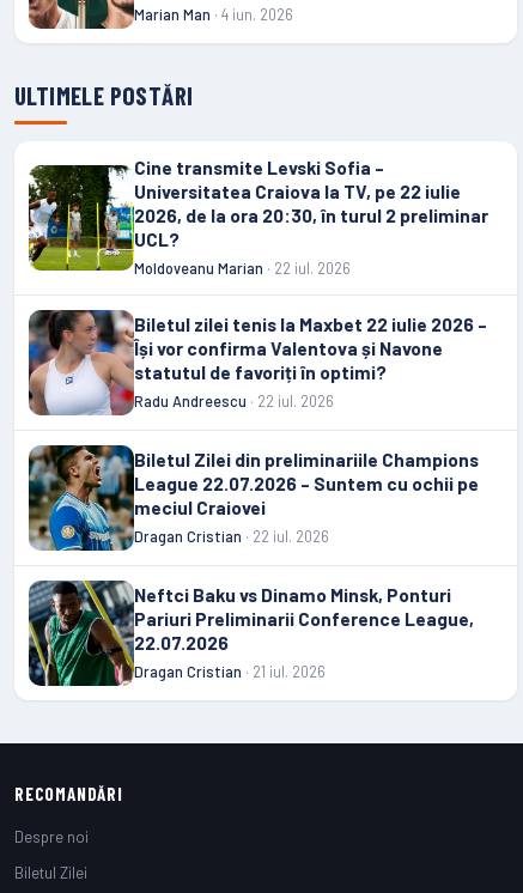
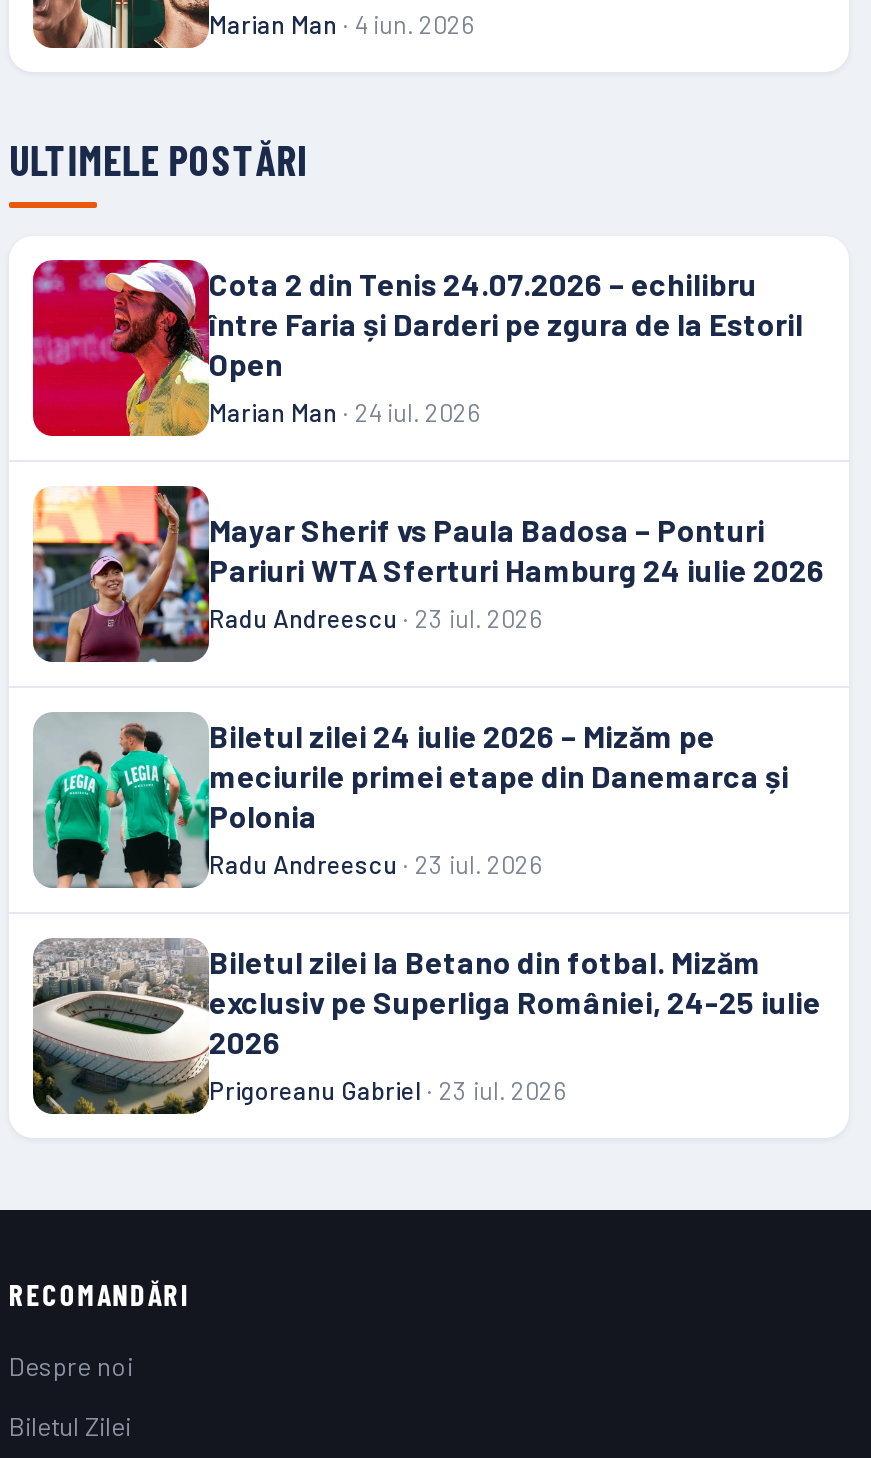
- [image]
- Cine transmite Levski Sofia –
- Universitatea Craiova la TV, pe 22 iulie
- 2026, de la ora 20:30, în turul 2 preliminar
- UCL?
- Moldoveanu Marian · 22 iul. 2026
+ [image]
+ Cota 2 din Tenis 24.07.2026 – echilibru
+ între Faria și Darderi pe zgura de la Estoril
+ Open
+ Marian Man · 24 iul. 2026

- [image]
- Biletul zilei tenis la Maxbet 22 iulie 2026 –
- Își vor confirma Valentova și Navone
- statutul de favoriți în optimi?
- Radu Andreescu · 22 iul. 2026
+ [image]
+ Mayar Sherif vs Paula Badosa – Ponturi
+ Pariuri WTA Sferturi Hamburg 24 iulie 2026
+ Radu Andreescu · 23 iul. 2026

- [image]
- Biletul Zilei din preliminariile Champions
- League 22.07.2026 – Suntem cu ochii pe
- meciul Craiovei
- Dragan Cristian · 22 iul. 2026
+ [image]
+ Biletul zilei 24 iulie 2026 – Mizăm pe
+ meciurile primei etape din Danemarca și
+ Polonia
+ Radu Andreescu · 23 iul. 2026

- [image]
- Neftci Baku vs Dinamo Minsk, Ponturi
- Pariuri Preliminarii Conference League,
- 22.07.2026
- Dragan Cristian · 21 iul. 2026
+ [image]
+ Biletul zilei la Betano din fotbal. Mizăm
+ exclusiv pe Superliga României, 24-25 iulie
+ 2026
+ Prigoreanu Gabriel · 23 iul. 2026
